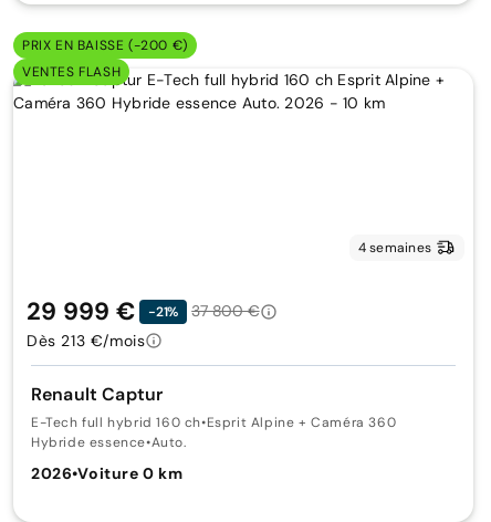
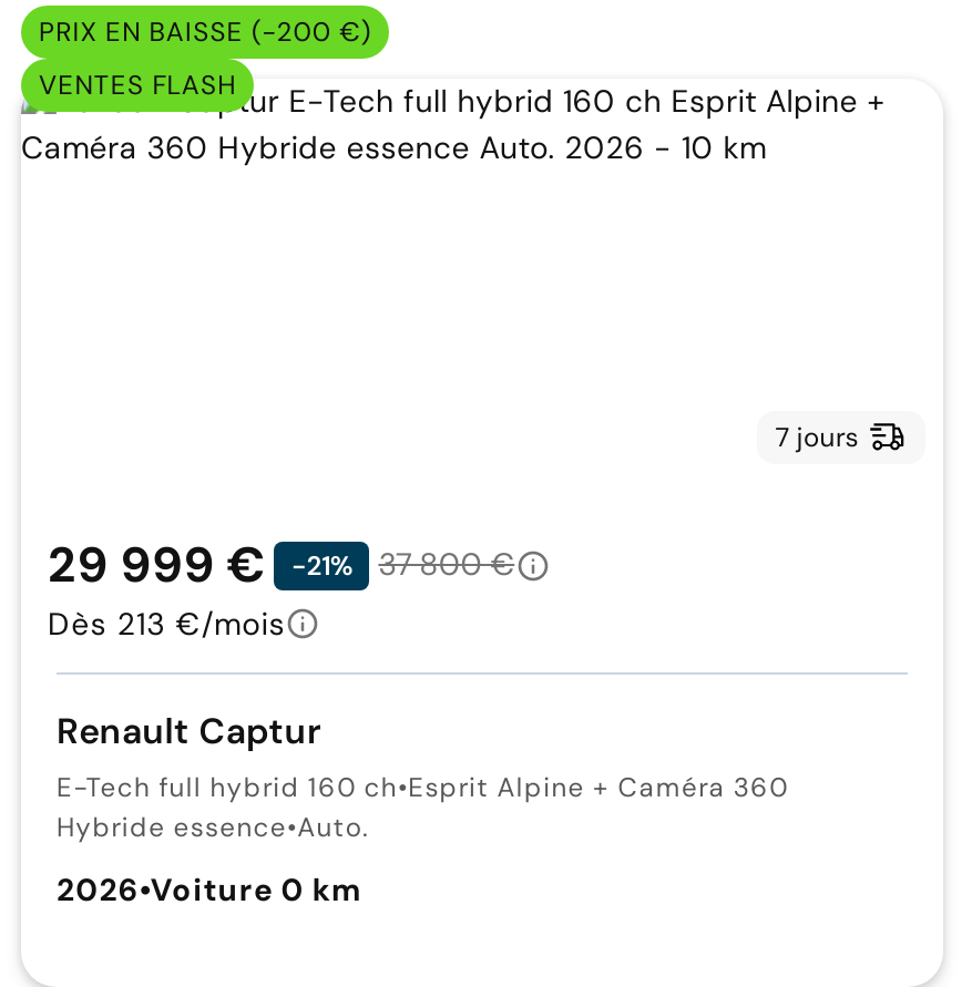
- 4 semaines
+ 7 jours
